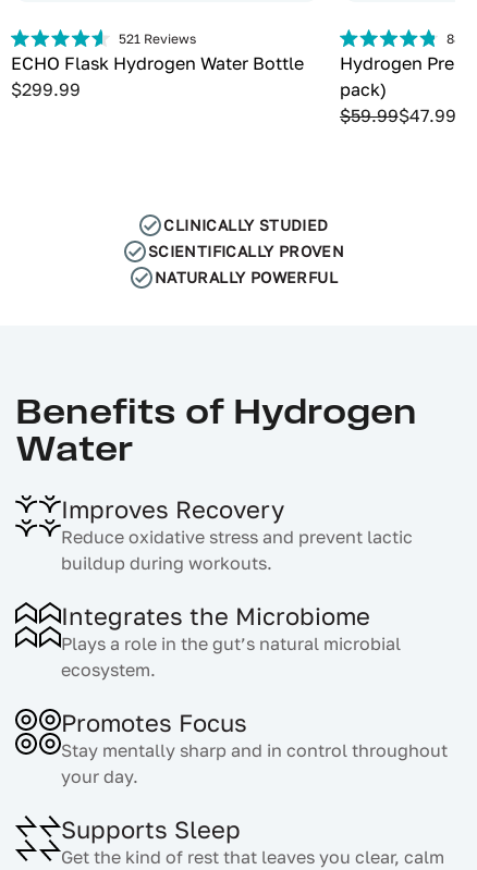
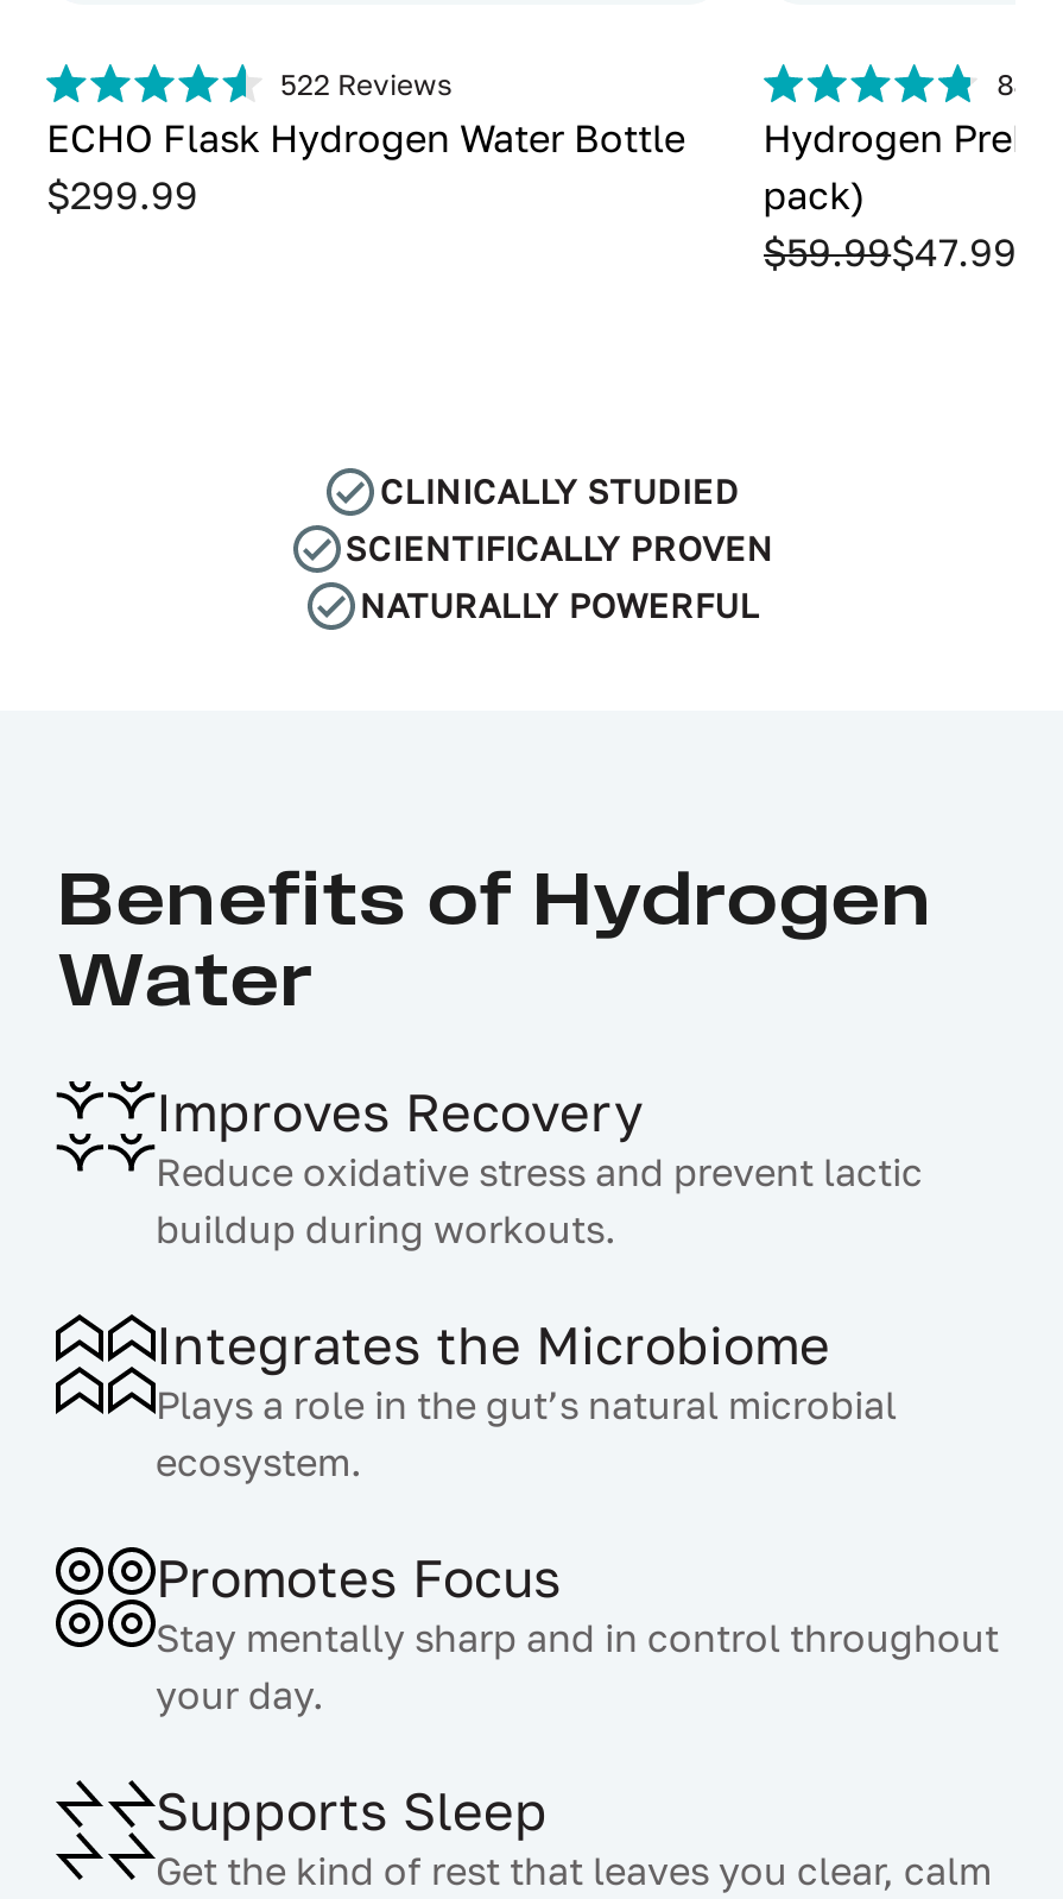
- 521 Reviews
+ 522 Reviews
